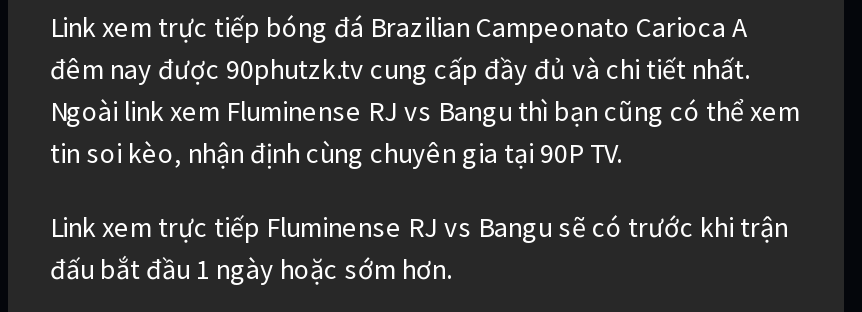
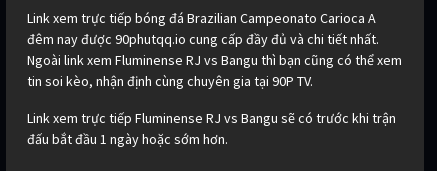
- đêm nay được 90phutzk.tv cung cấp đầy đủ và chi tiết nhất.
+ đêm nay được 90phutqq.io cung cấp đầy đủ và chi tiết nhất.
